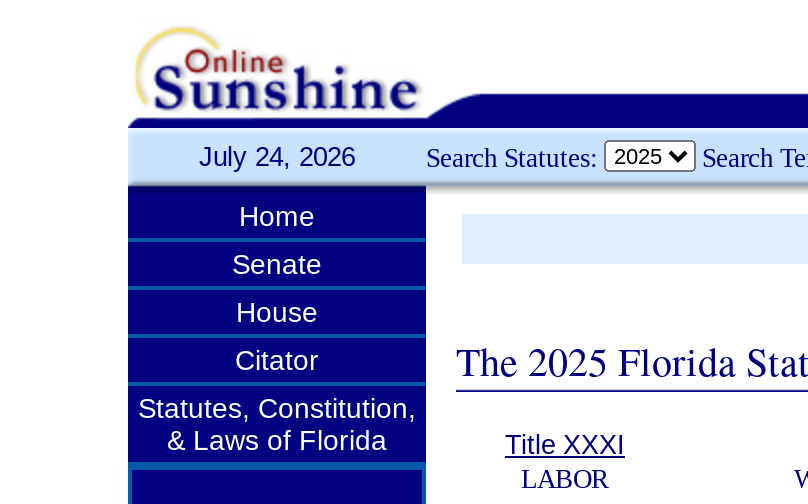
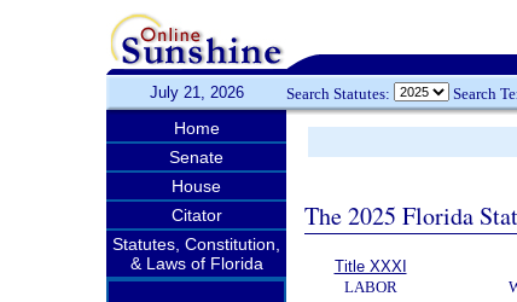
- July 24, 2026
+ July 21, 2026
